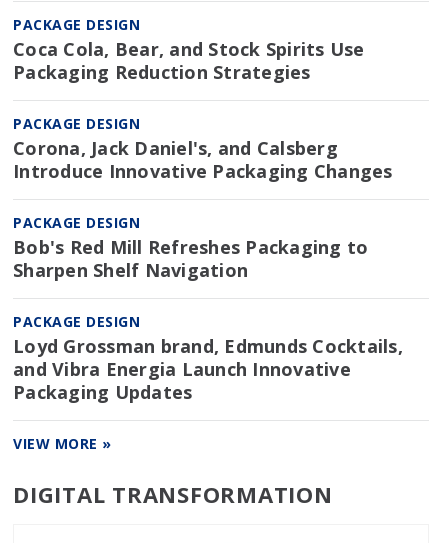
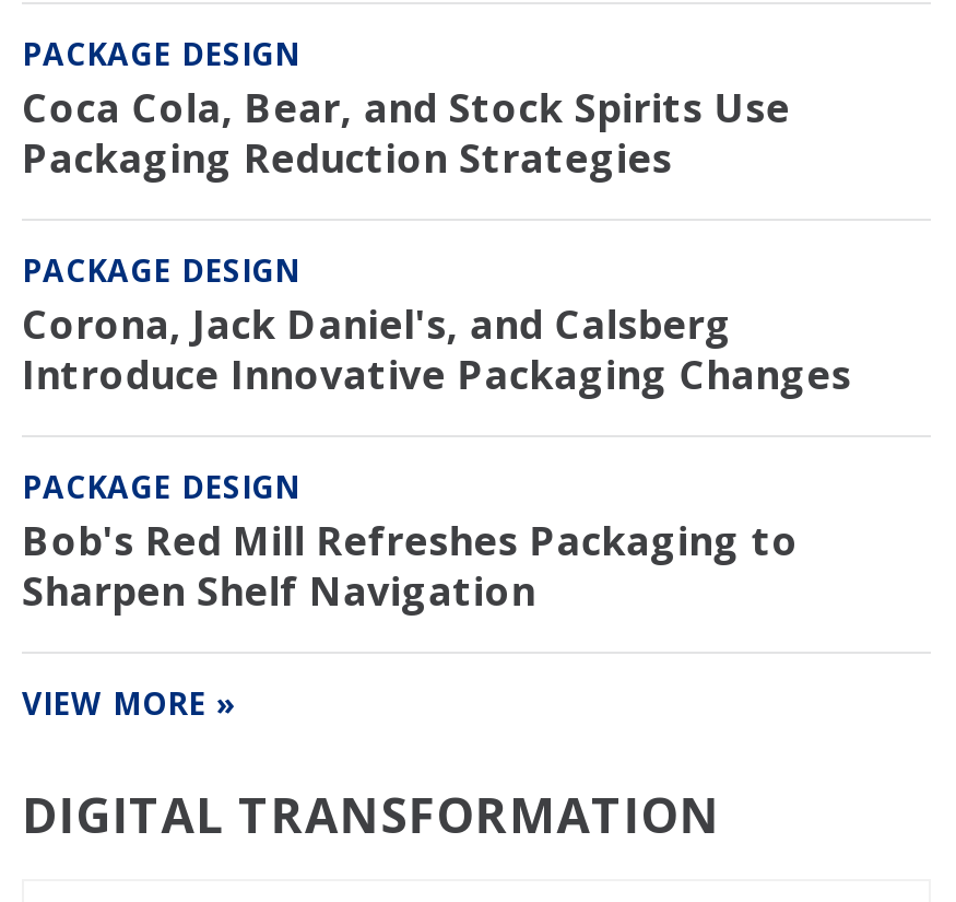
- PACKAGE DESIGN
- Loyd Grossman brand, Edmunds Cocktails,
- and Vibra Energia Launch Innovative
- Packaging Updates
